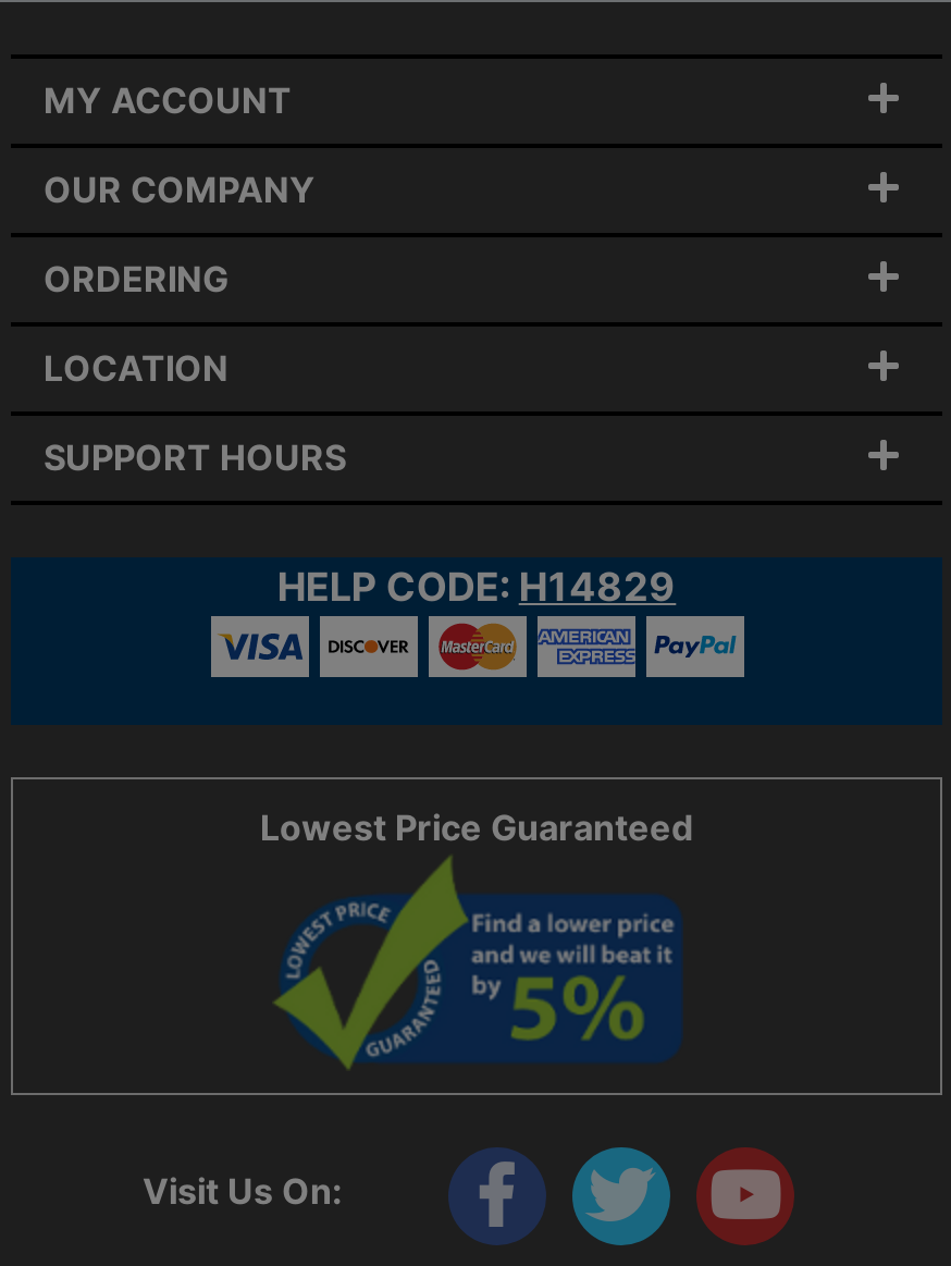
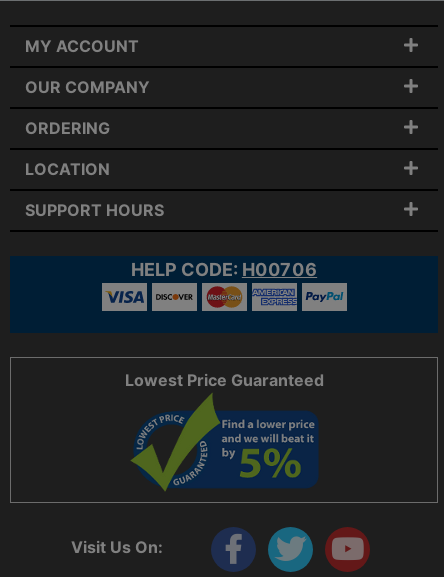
- HELP CODE: H14829
+ HELP CODE: H00706
